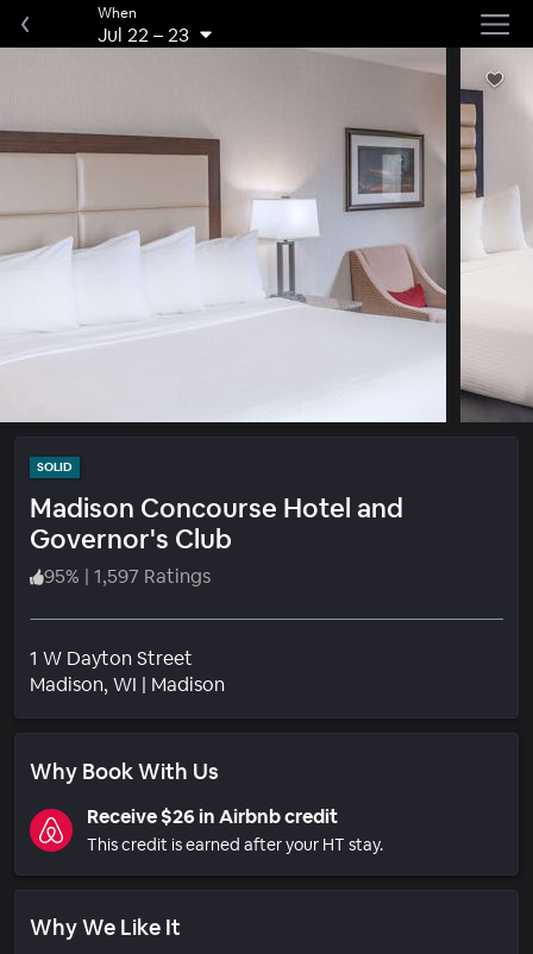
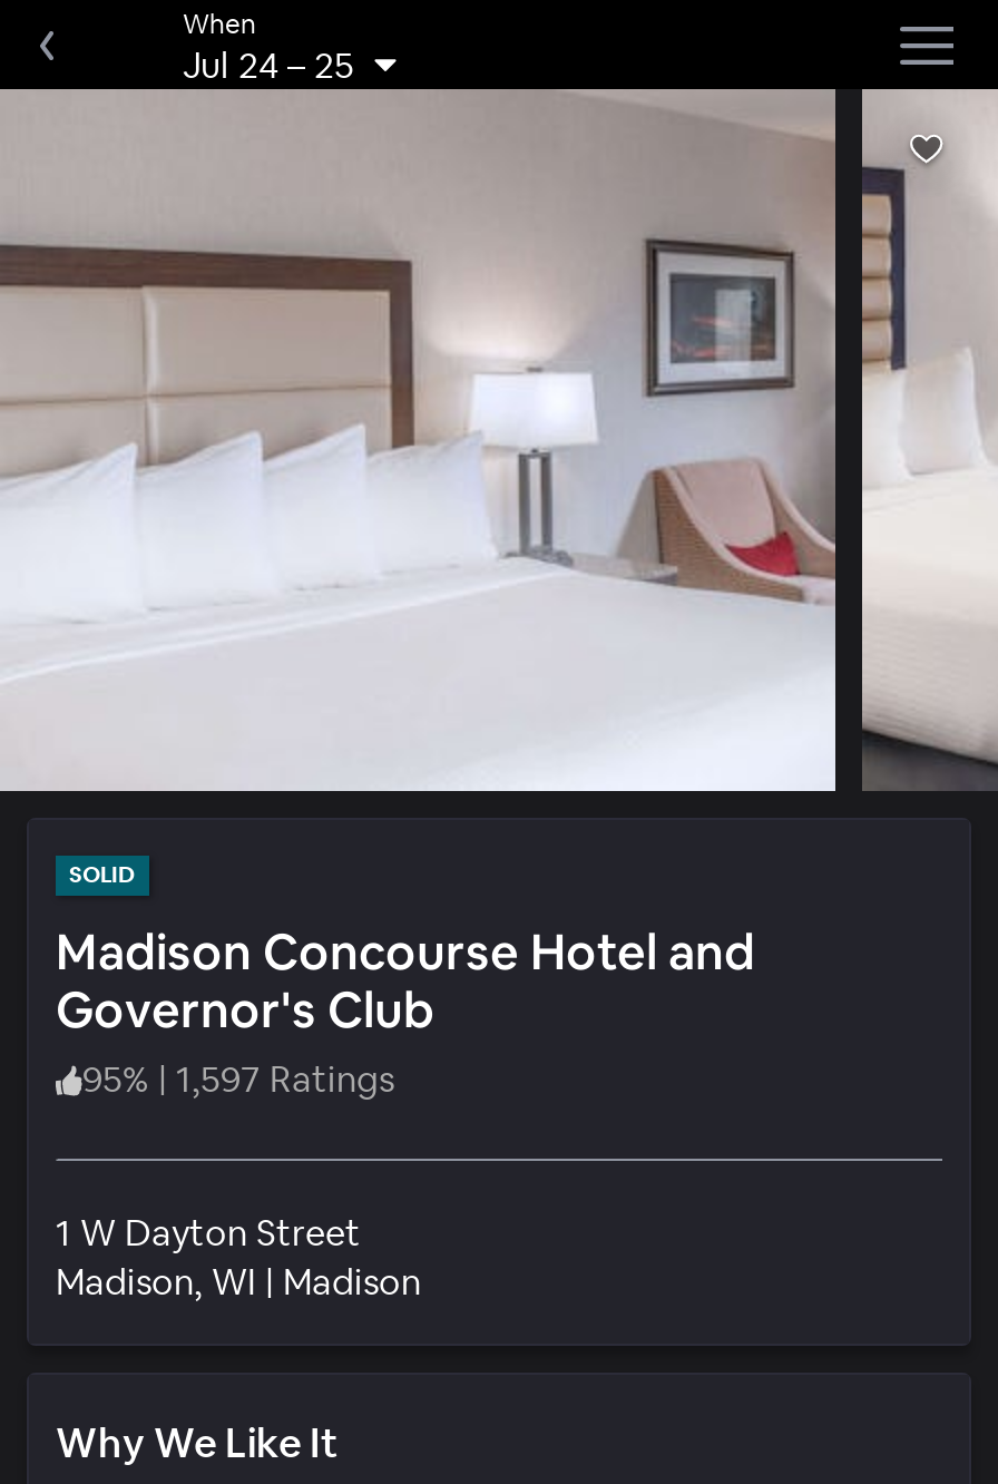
- Jul 22 – 23
+ Jul 24 – 25

- [image]
- Why Book With Us
- Receive $26 in Airbnb credit
- This credit is earned after your HT stay.
